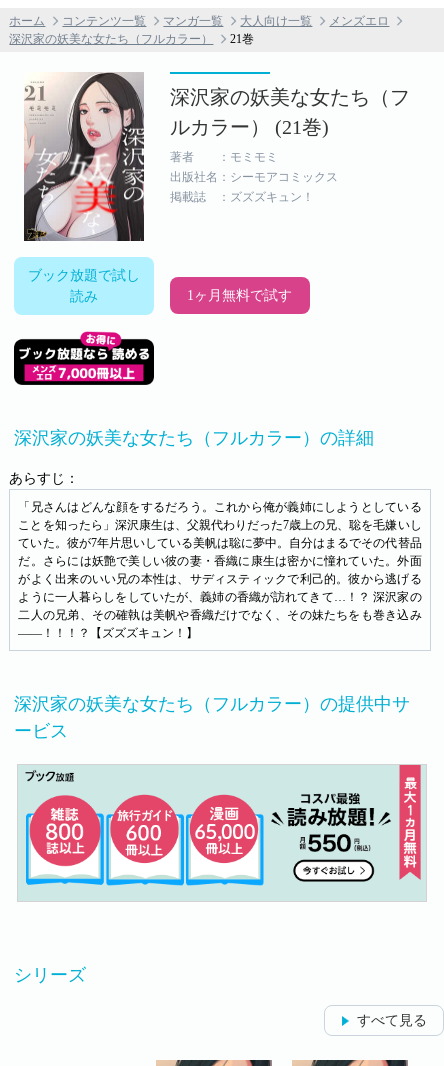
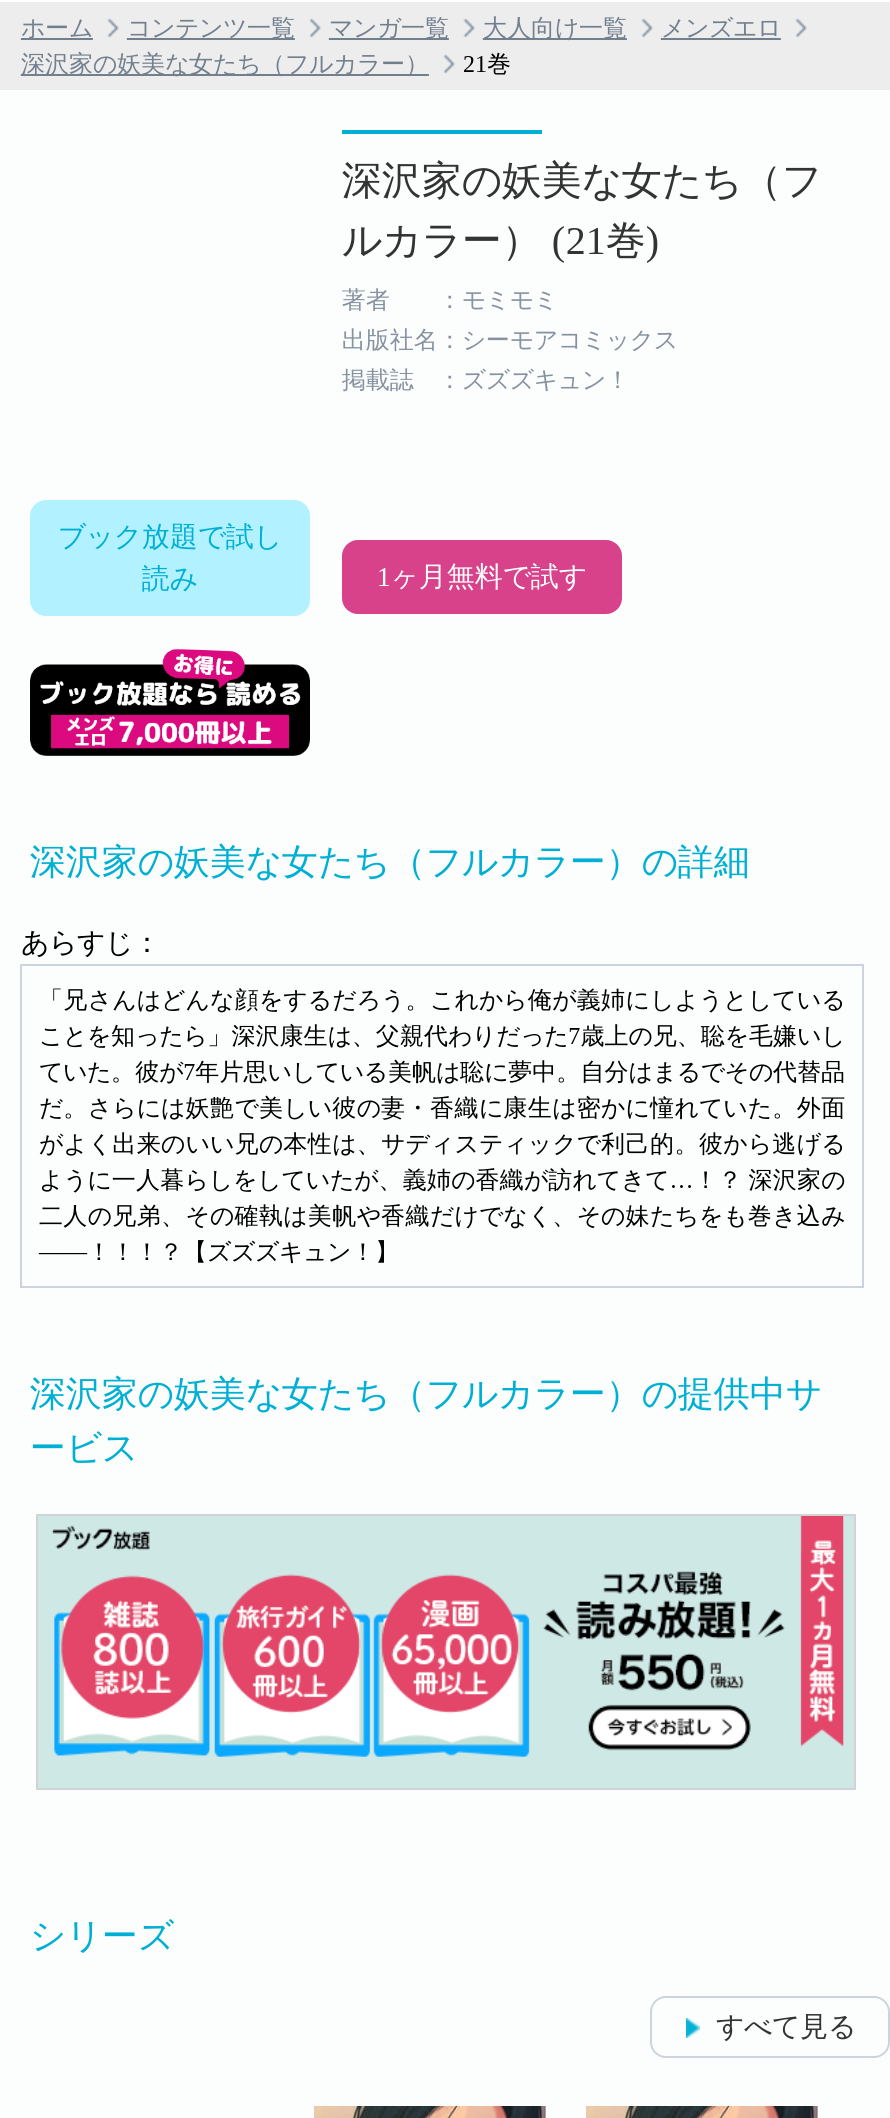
- [image]
